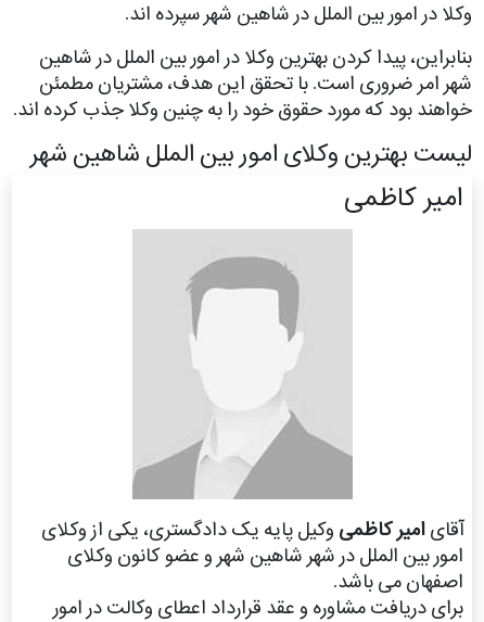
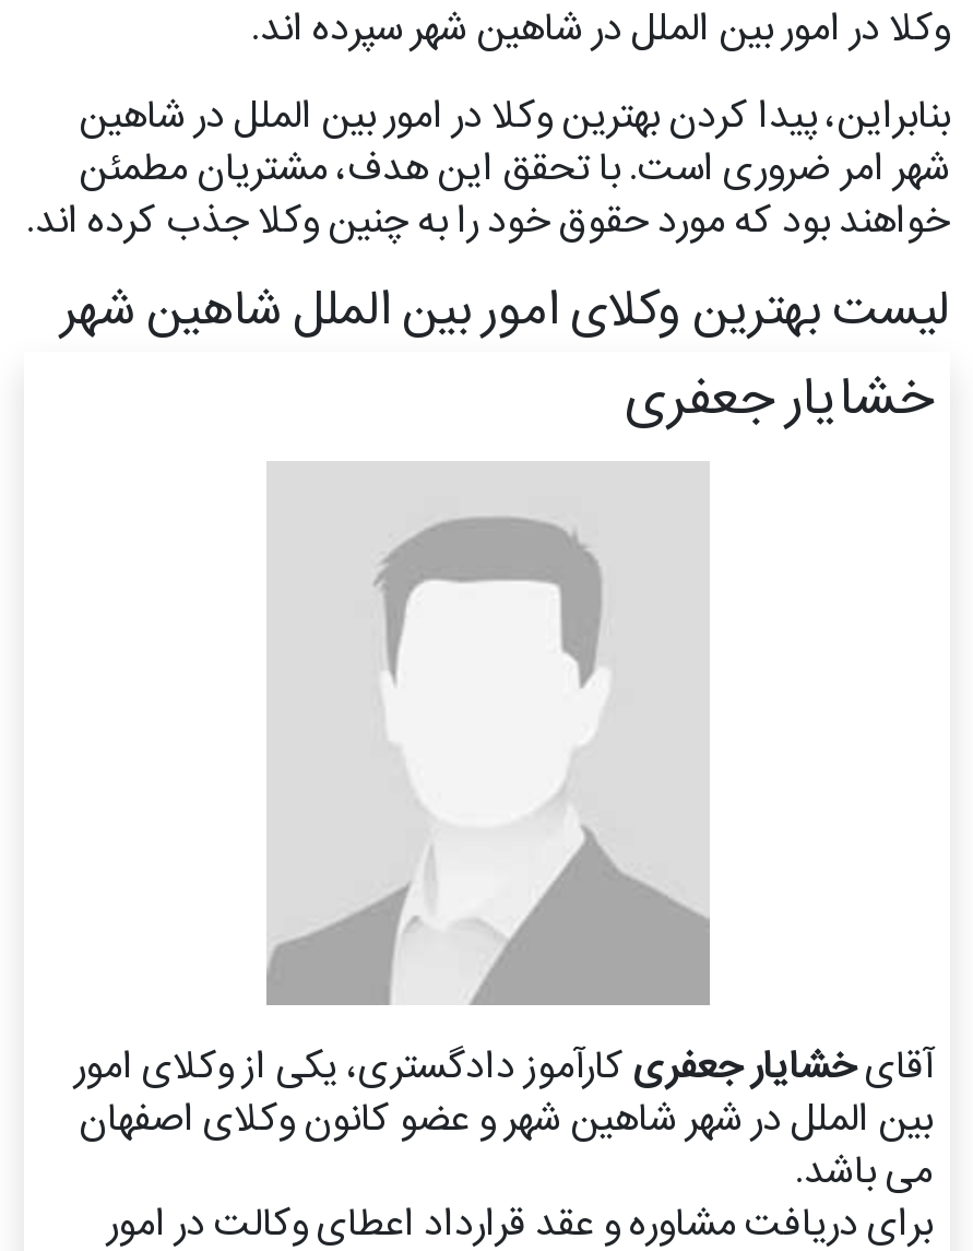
- امیر کاظمی
+ خشایار جعفری

- آقای امیر کاظمی وکیل پایه یک دادگستری، یکی از وکلای
- امور بین الملل در شهر شاهین شهر و عضو کانون وکلای
- اصفهان می باشد.
+ آقای خشایار جعفری کارآموز دادگستری، یکی از وکلای امور
+ بین الملل در شهر شاهین شهر و عضو کانون وکلای اصفهان
+ می باشد.
